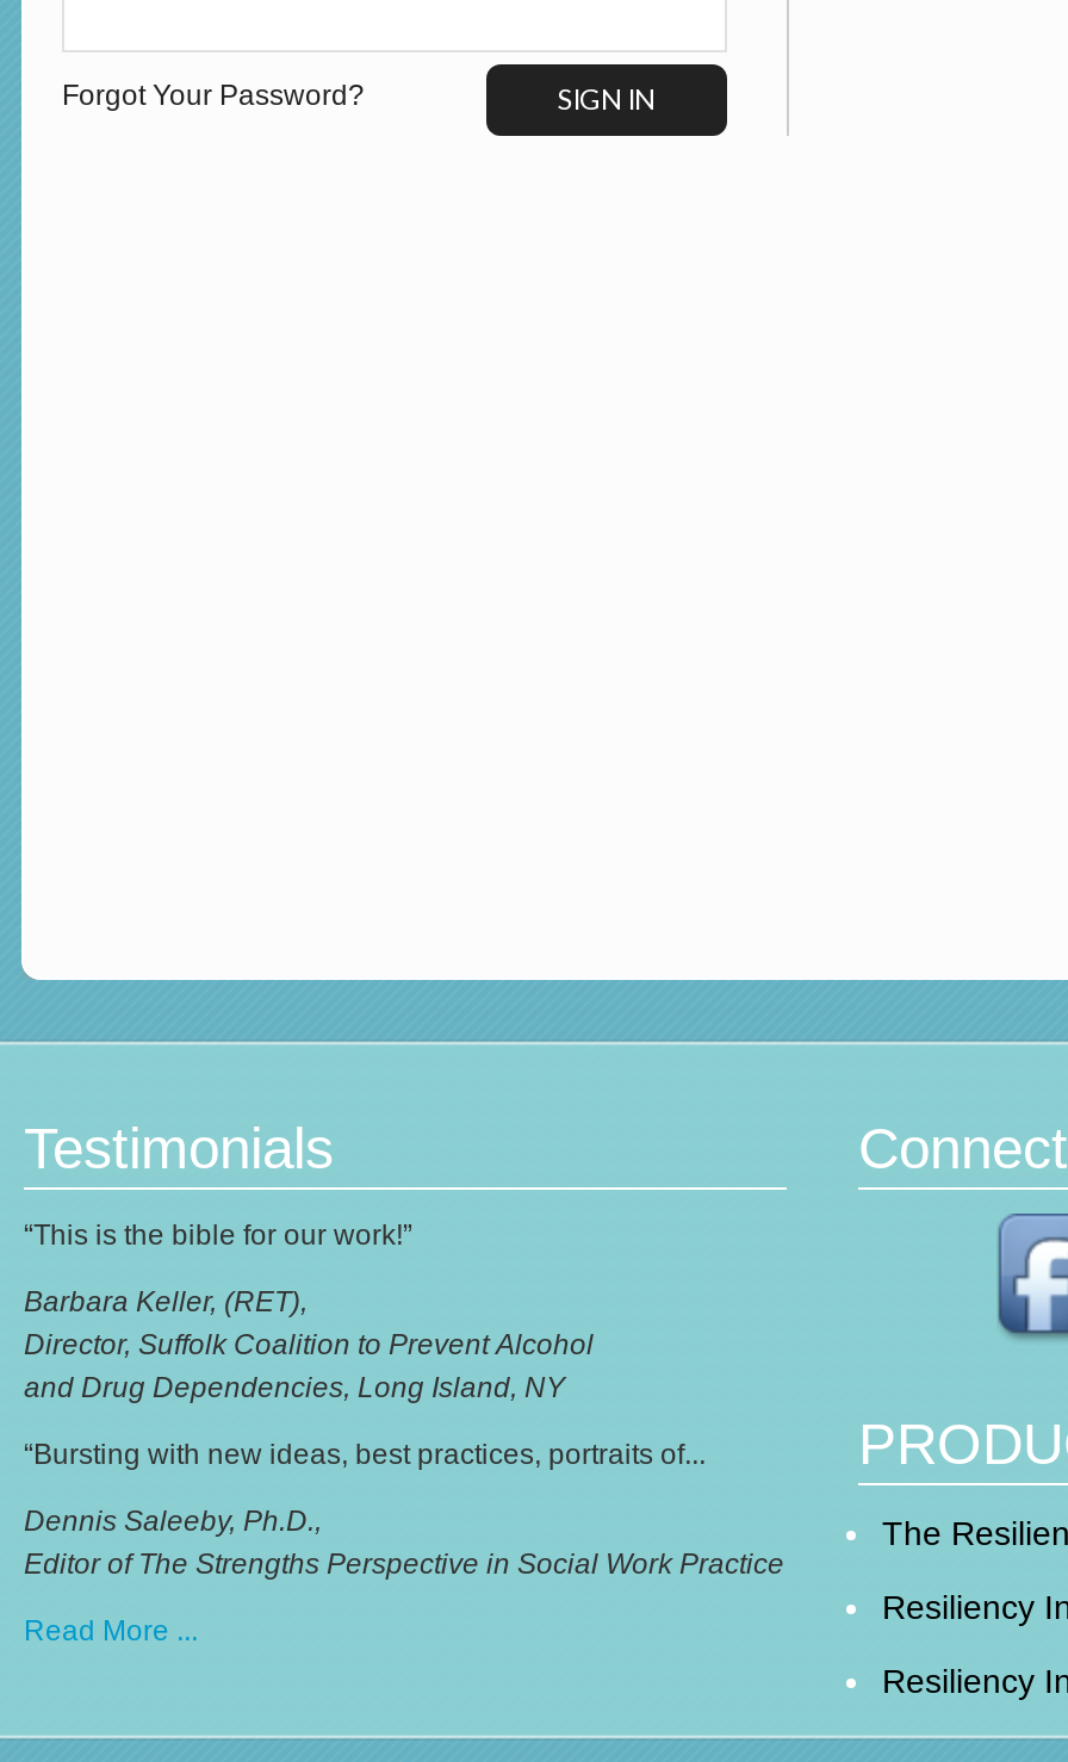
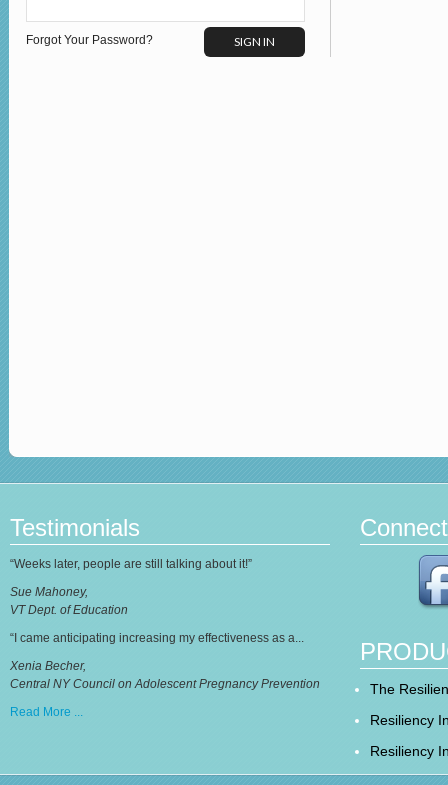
- “This is the bible for our work!”
+ “Weeks later, people are still talking about it!”

- Barbara Keller, (RET),
- Director, Suffolk Coalition to Prevent Alcohol
- and Drug Dependencies, Long Island, NY
+ Sue Mahoney,
+ VT Dept. of Education

- “Bursting with new ideas, best practices, portraits of...
+ “I came anticipating increasing my effectiveness as a...

- Dennis Saleeby, Ph.D.,
- Editor of The Strengths Perspective in Social Work Practice
+ Xenia Becher,
+ Central NY Council on Adolescent Pregnancy Prevention
